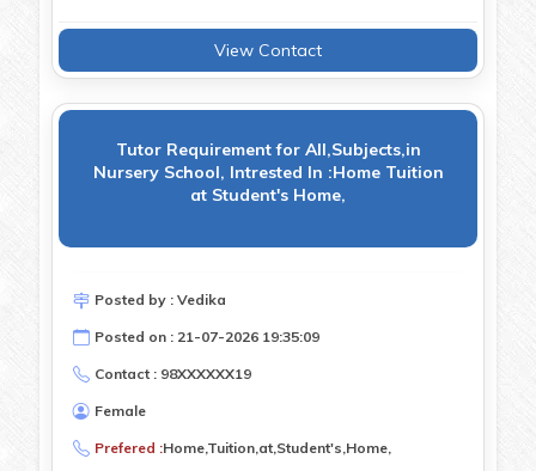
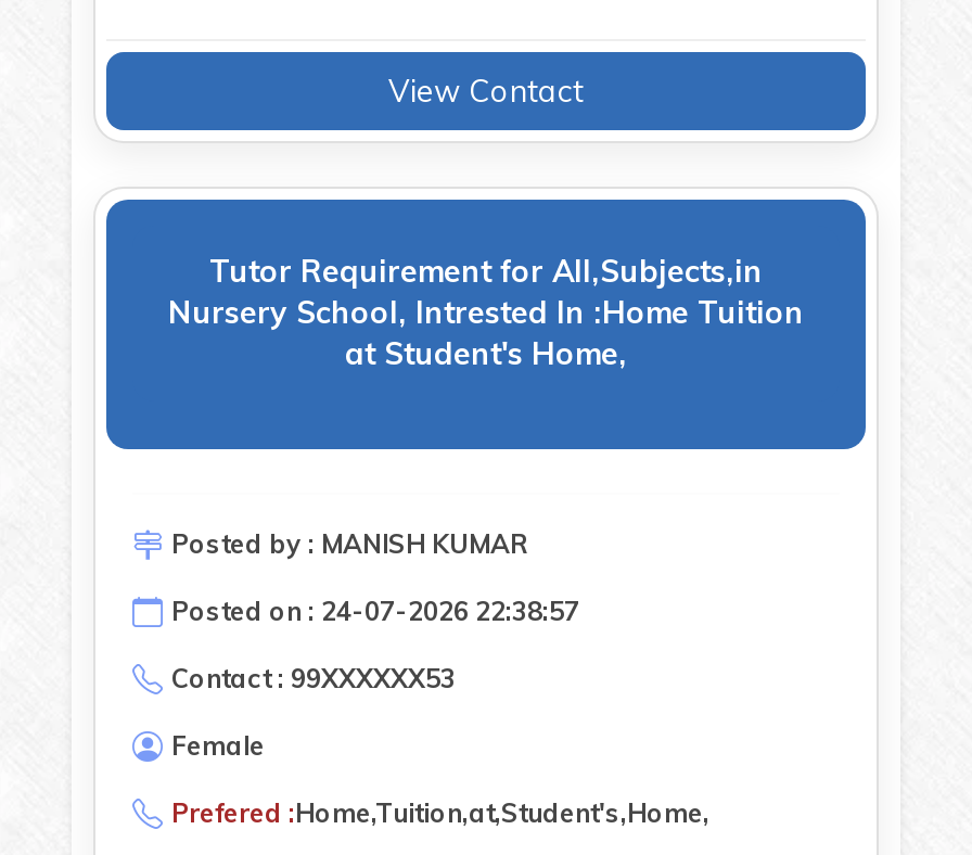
- Posted by : Vedika
+ Posted by : MANISH KUMAR

- Posted on : 21-07-2026 19:35:09
+ Posted on : 24-07-2026 22:38:57

- Contact : 98XXXXXX19
+ Contact : 99XXXXXX53
